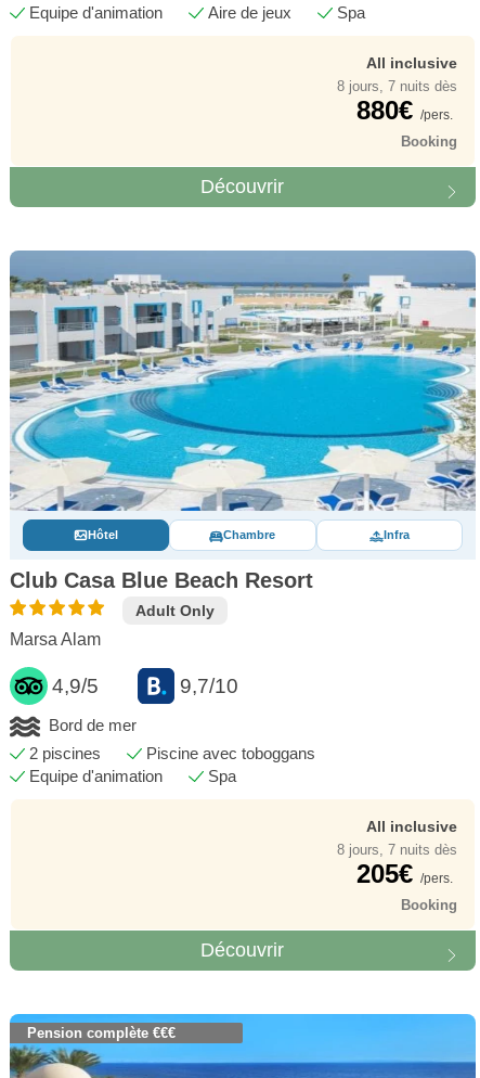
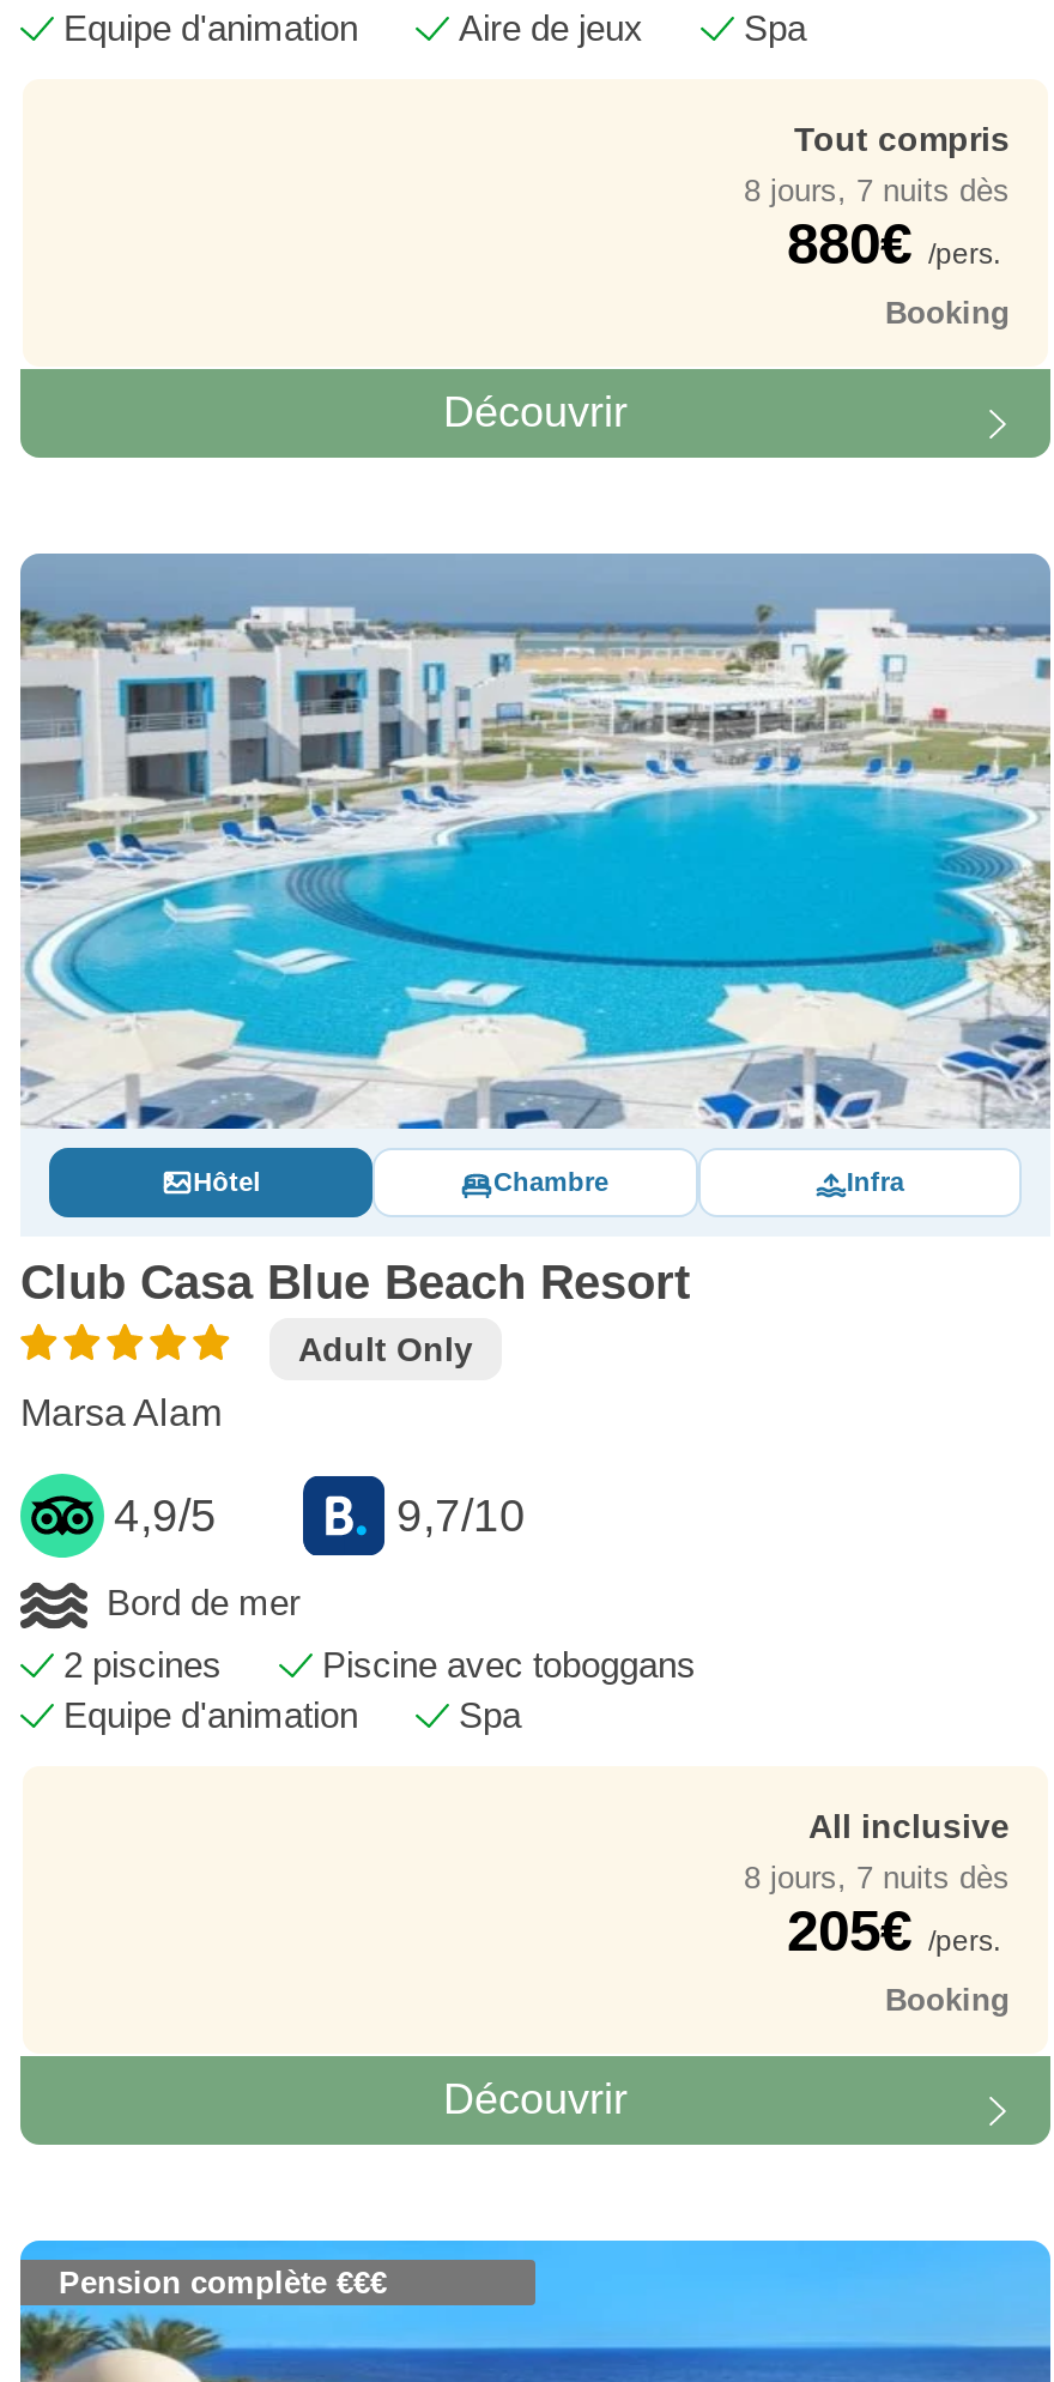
- All inclusive
+ Tout compris
